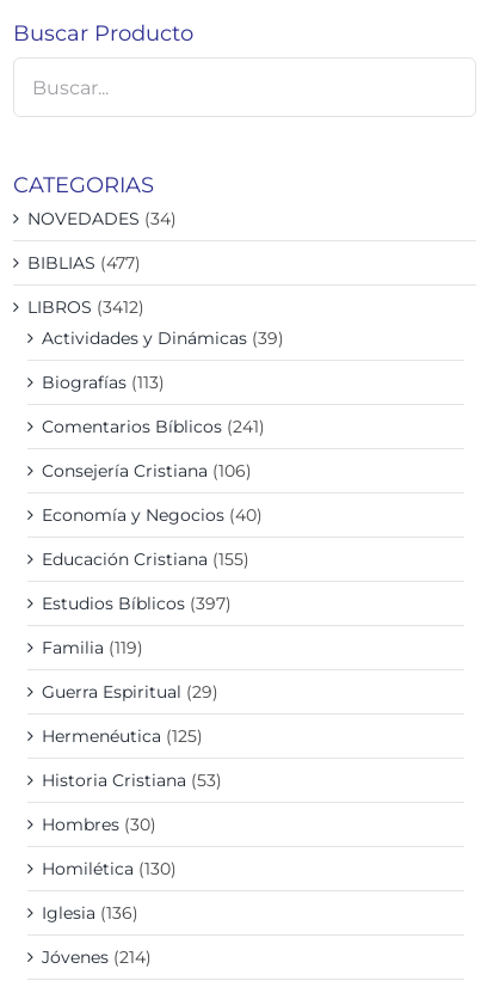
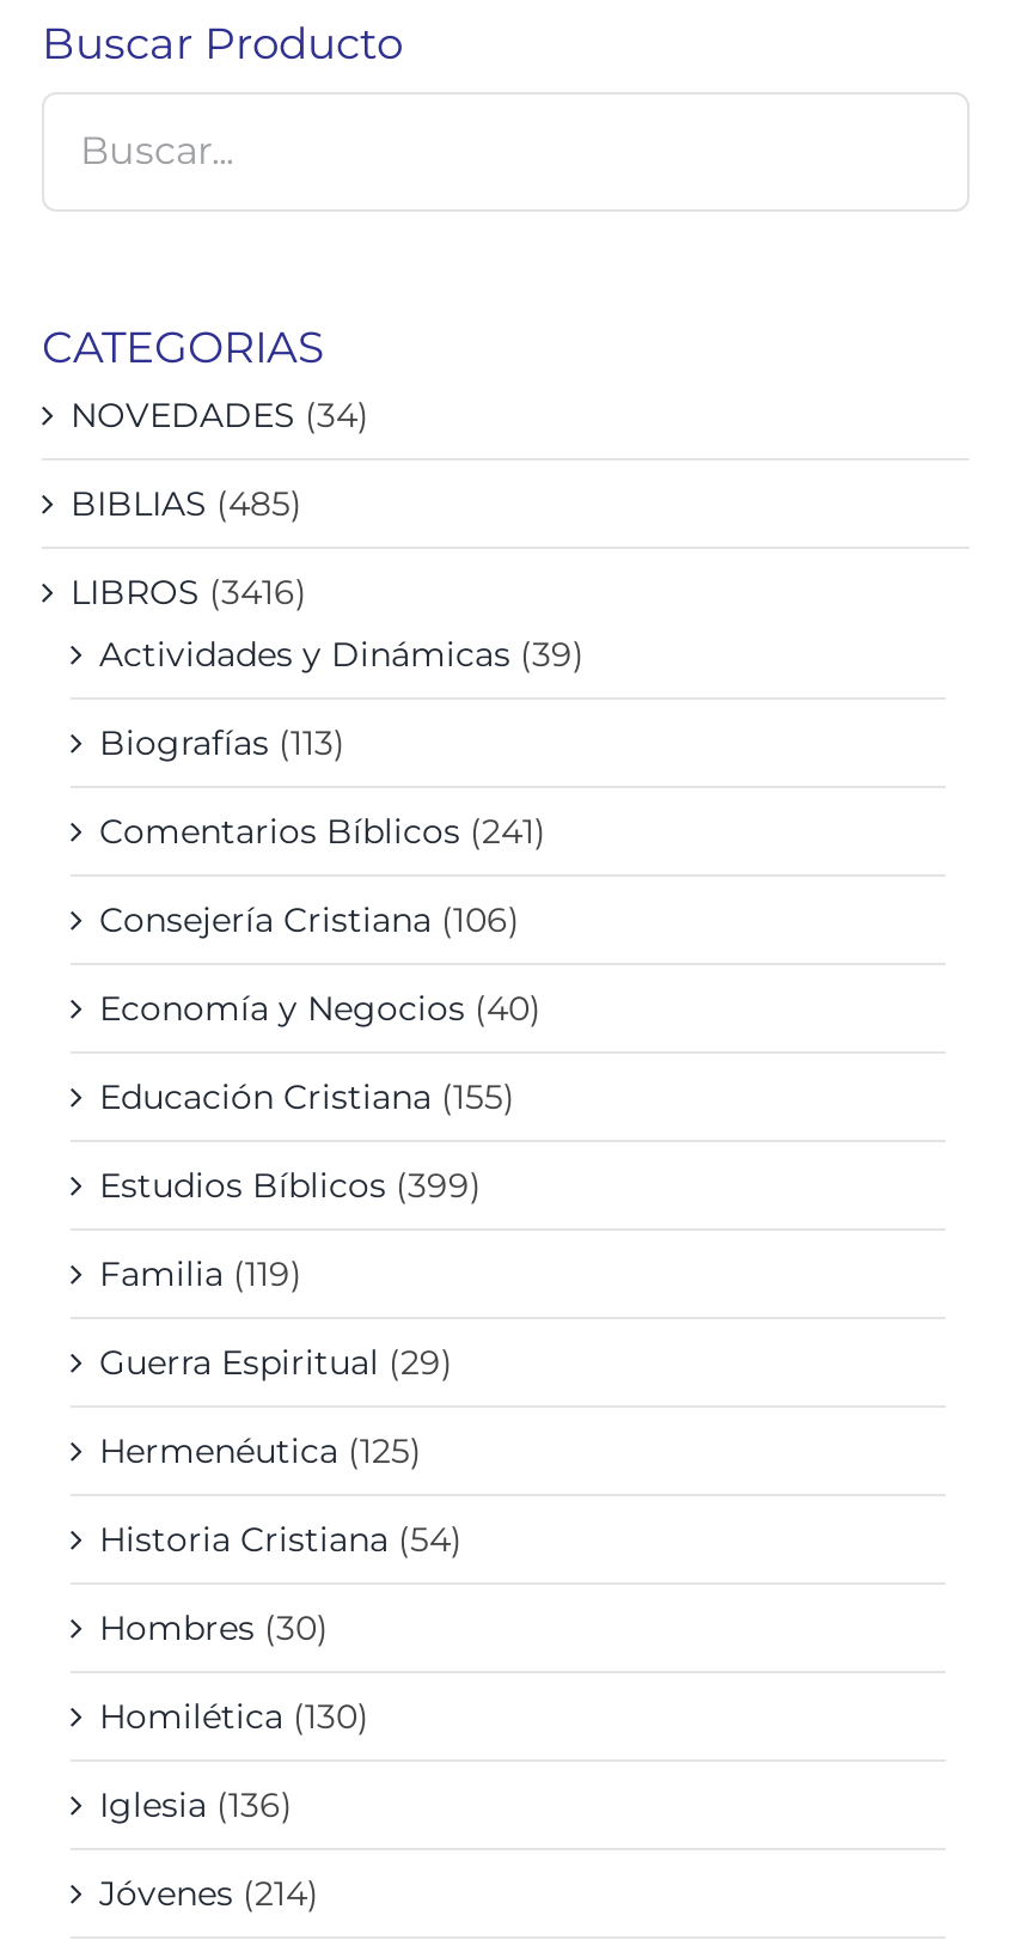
- BIBLIAS (477)
+ BIBLIAS (485)

- LIBROS (3412)
+ LIBROS (3416)

- Estudios Bíblicos (397)
+ Estudios Bíblicos (399)

- Historia Cristiana (53)
+ Historia Cristiana (54)
